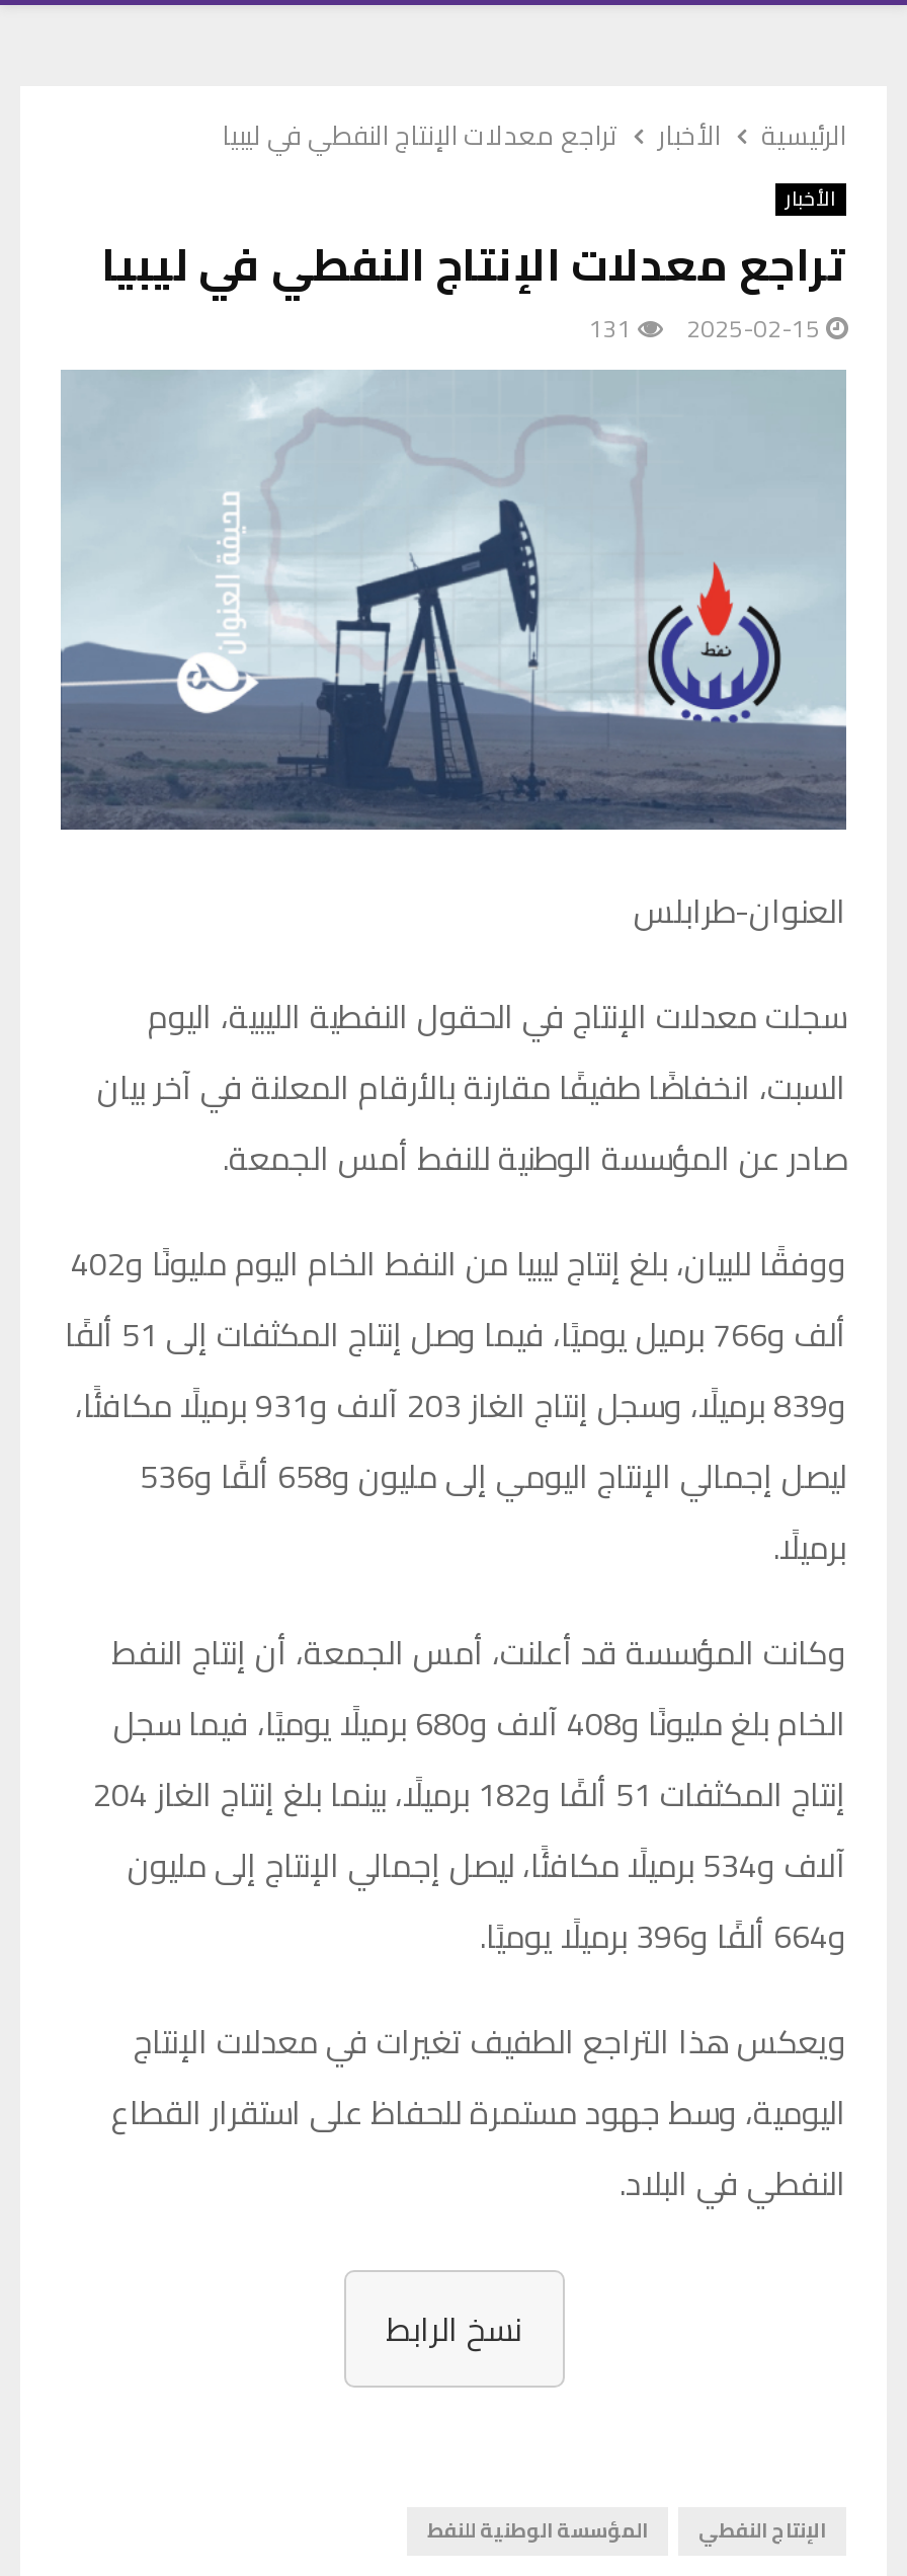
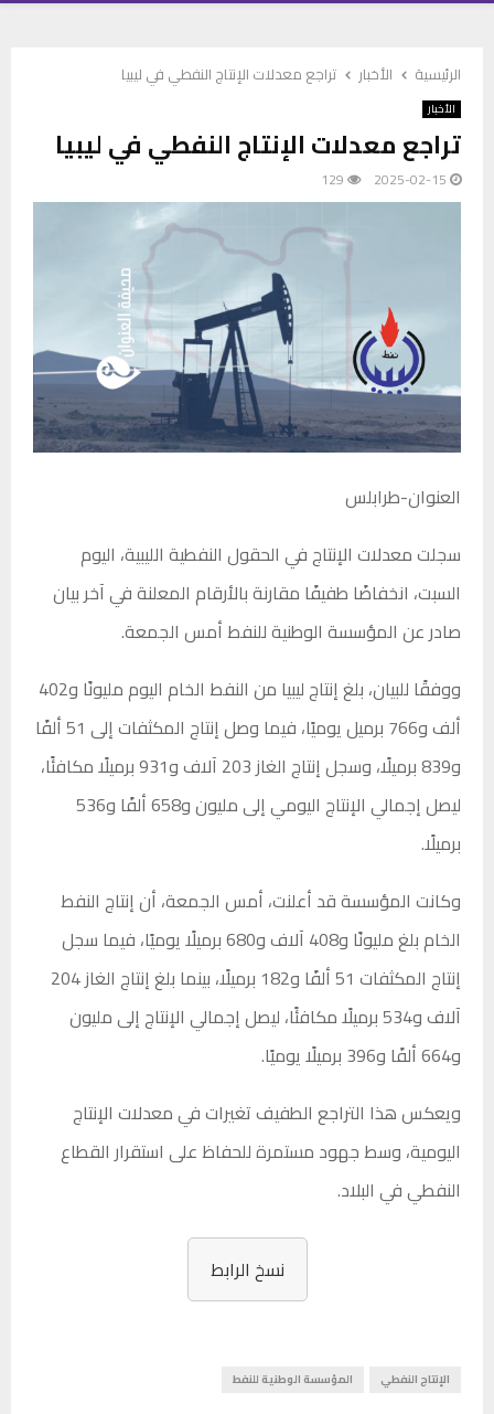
- 131 2025-02-15
+ 129 2025-02-15
